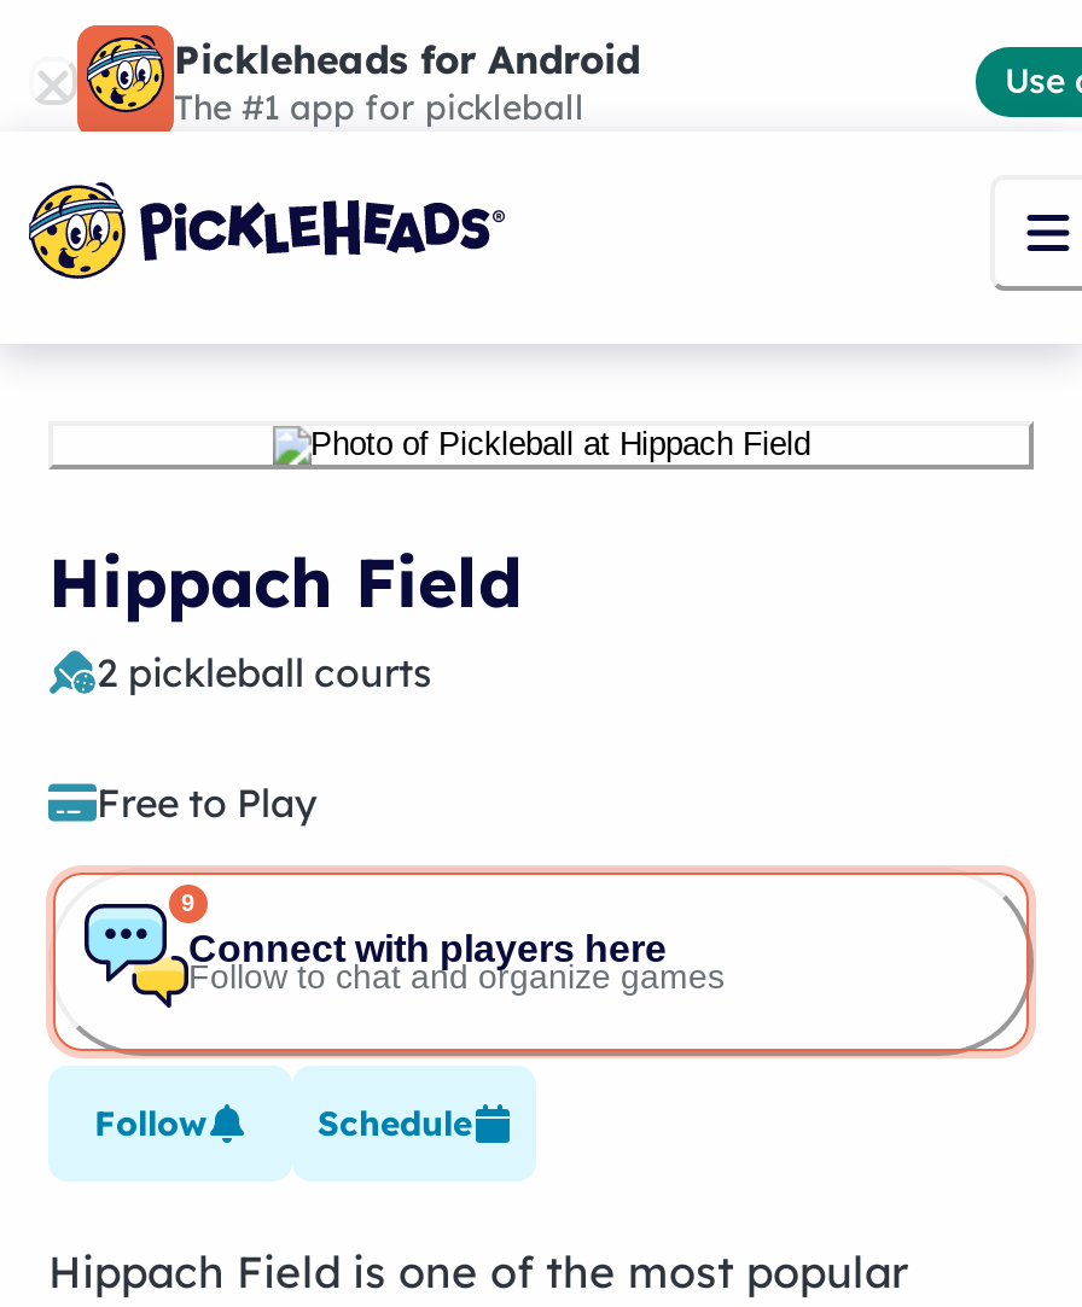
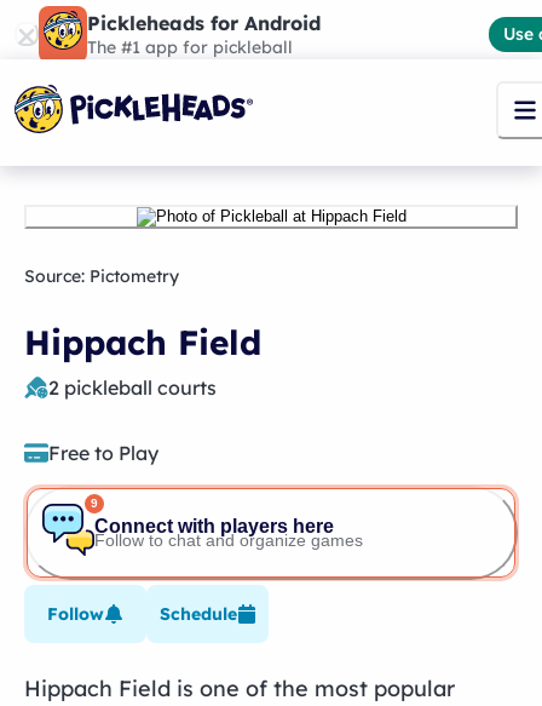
+ Source: Pictometry
